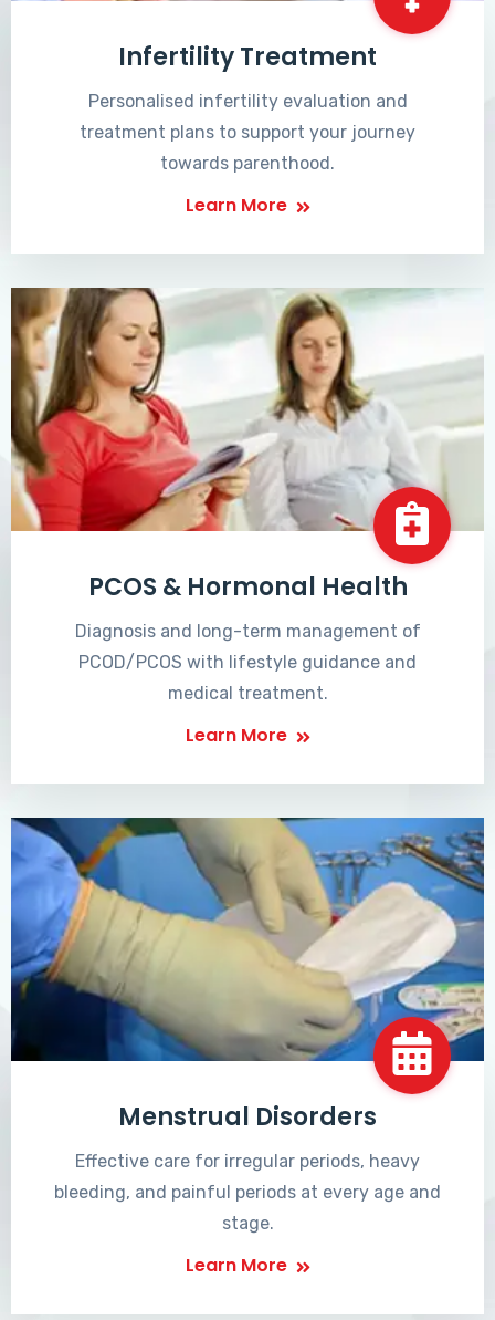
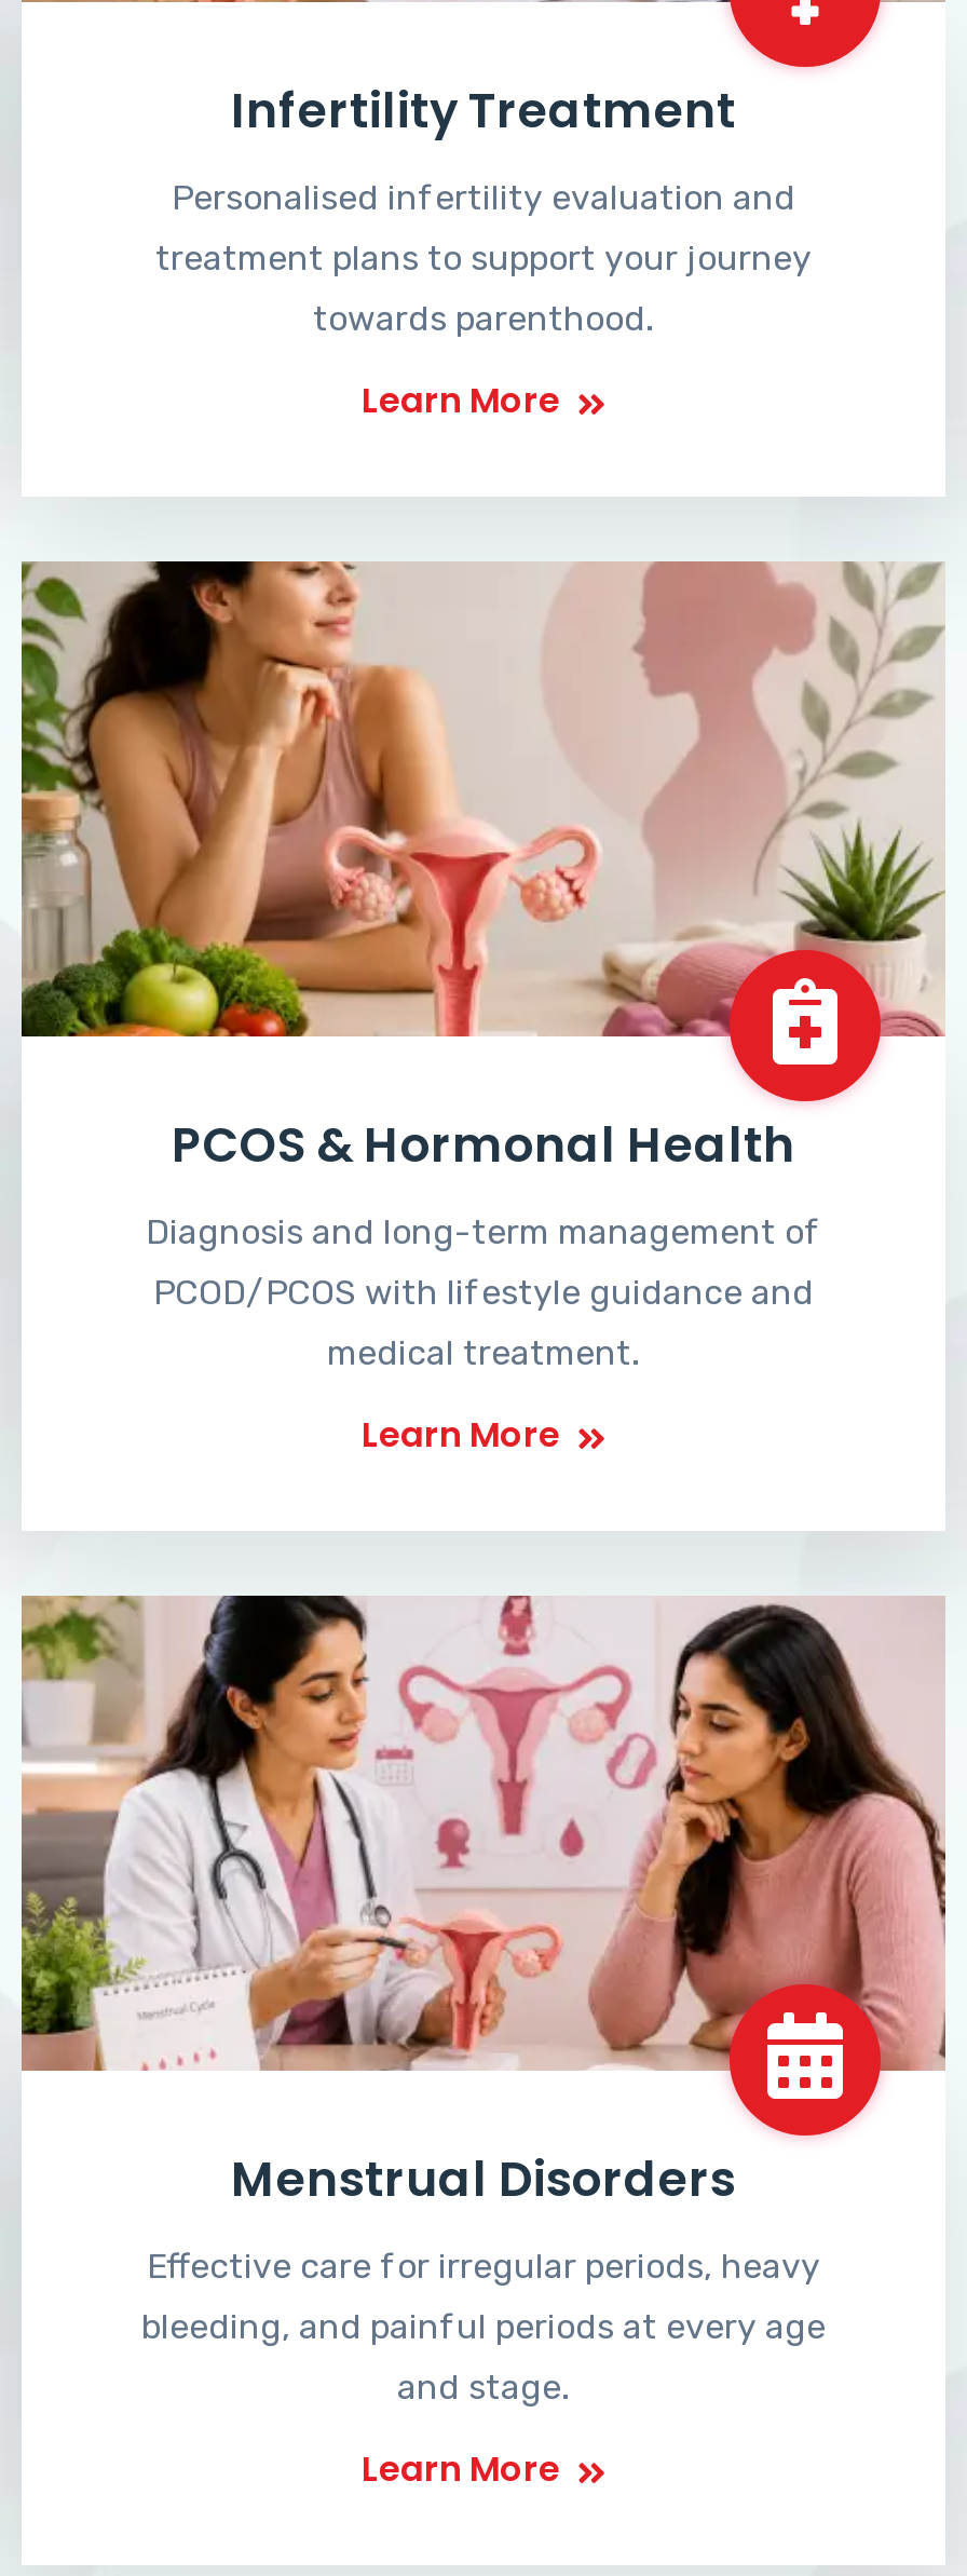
- [image]
+ [image]

- [image]
+ [image]
